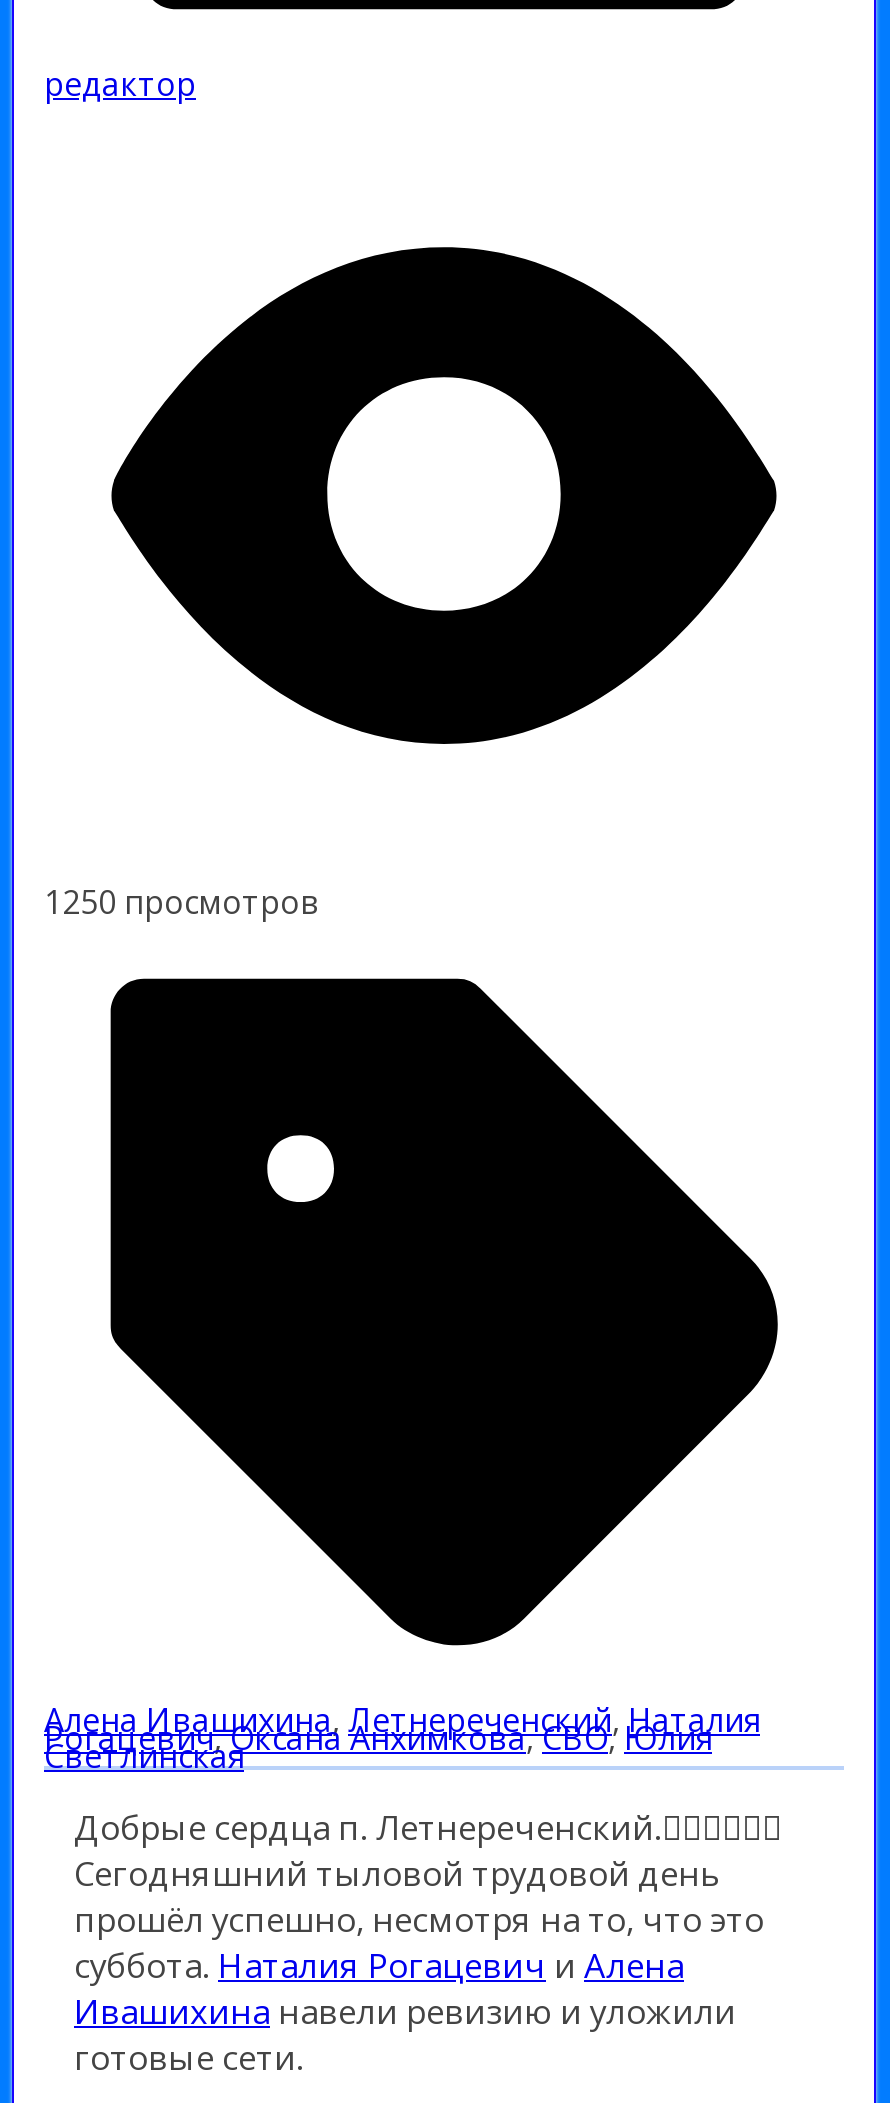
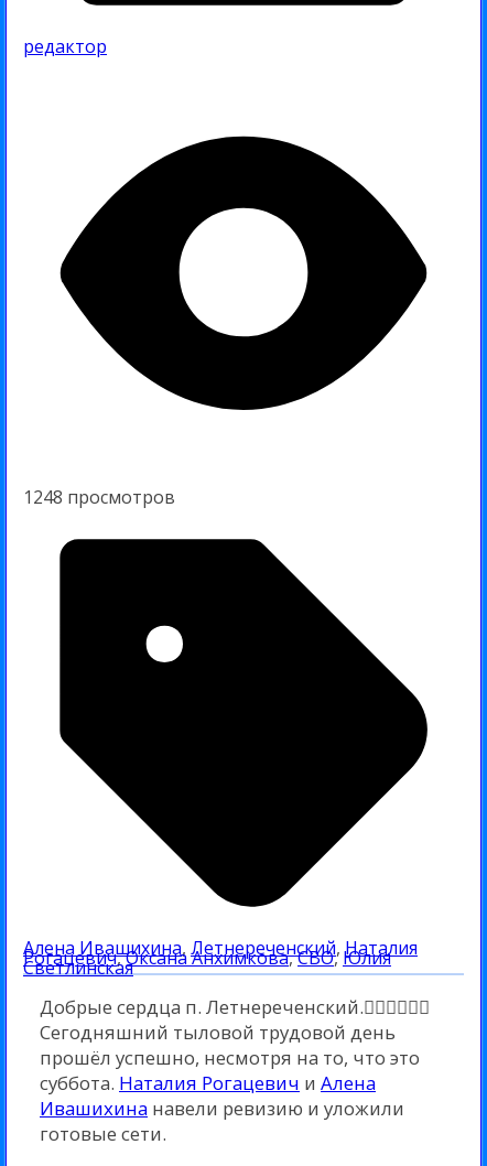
- 1250 просмотров
+ 1248 просмотров
